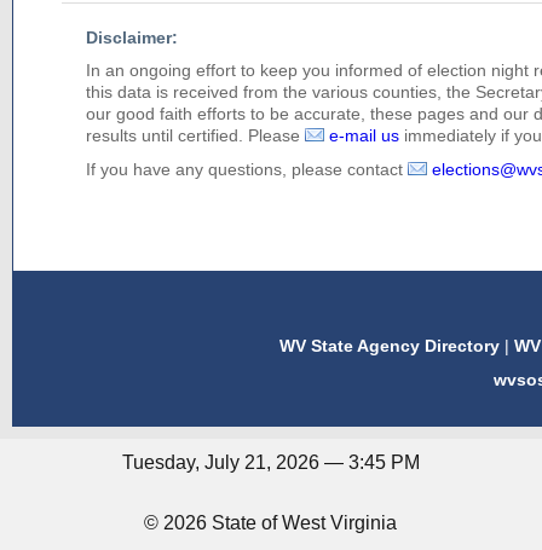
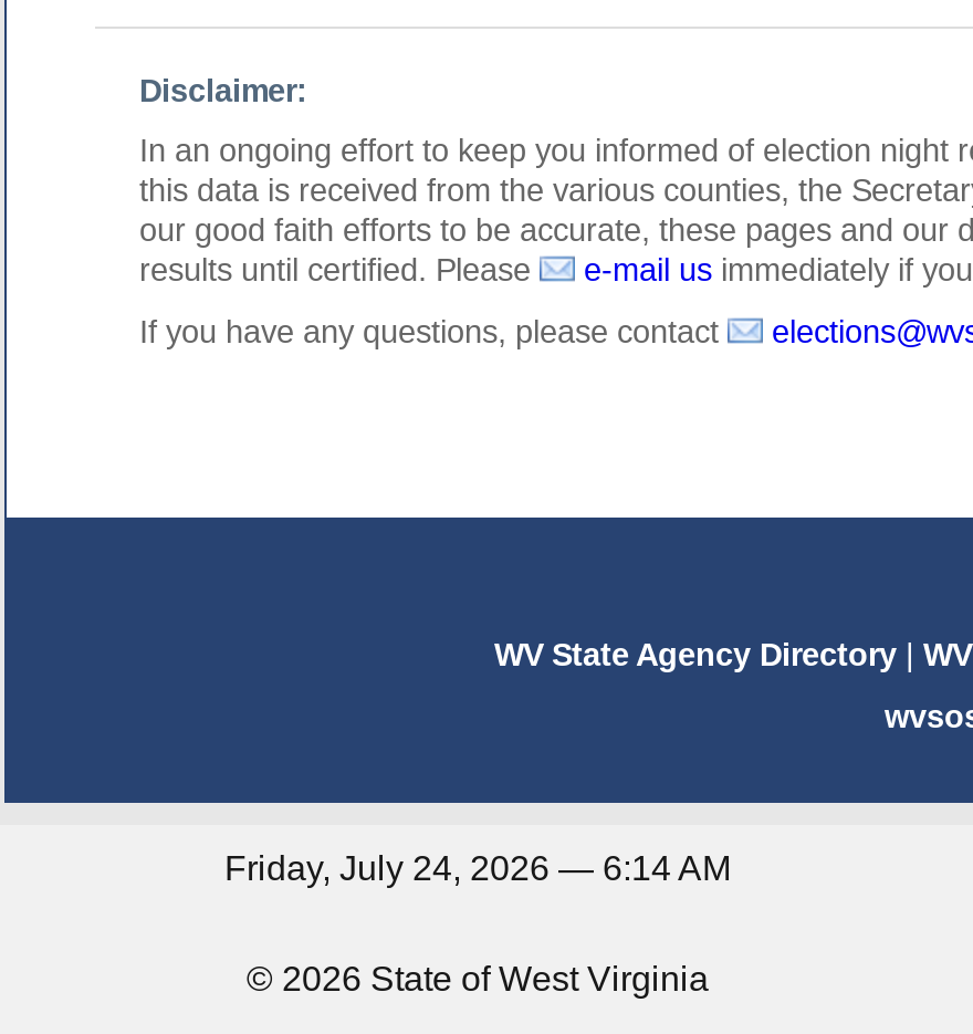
- Tuesday, July 21, 2026 — 3:45 PM
+ Friday, July 24, 2026 — 6:14 AM
